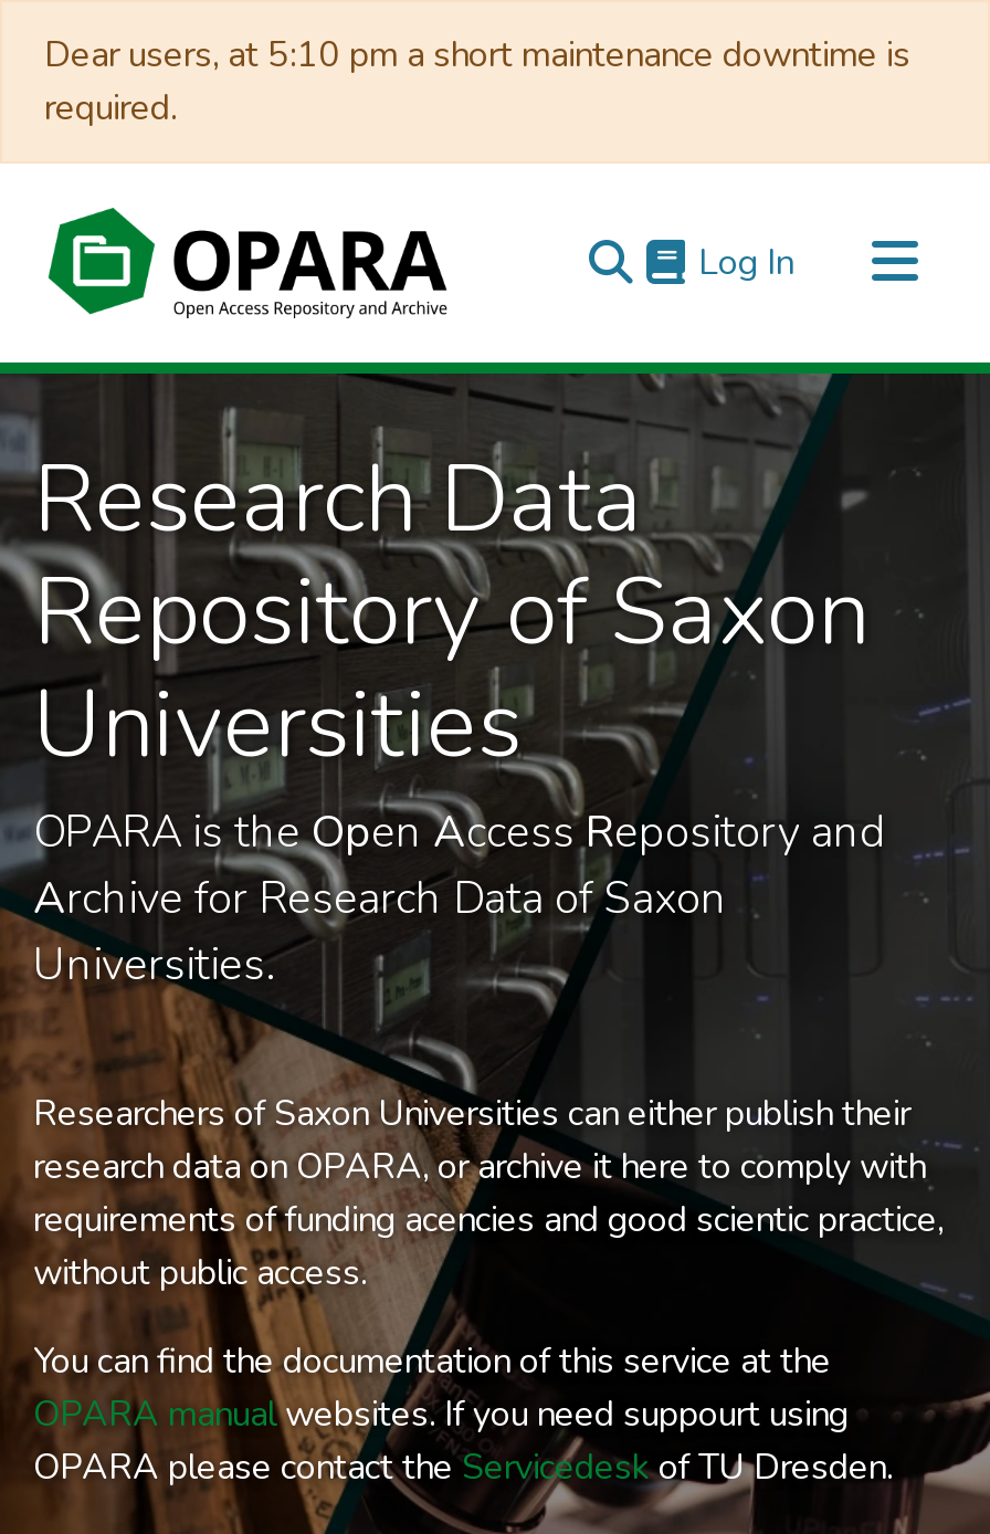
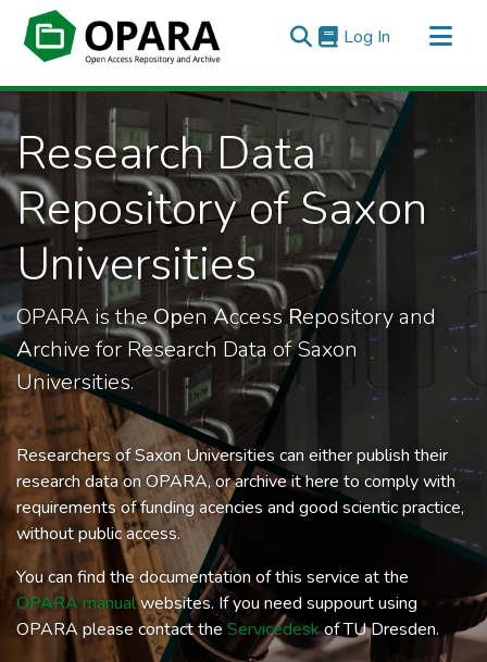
- Dear users, at 5:10 pm a short maintenance downtime is
- required.
